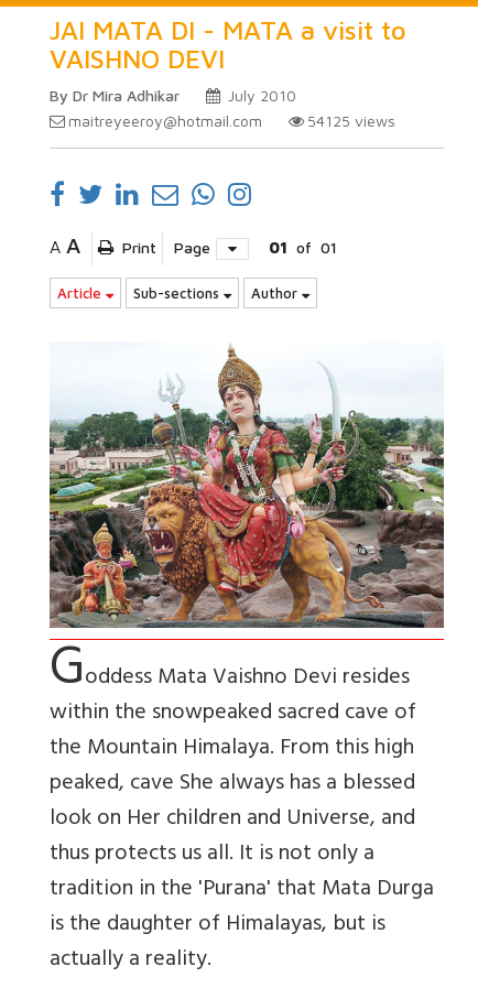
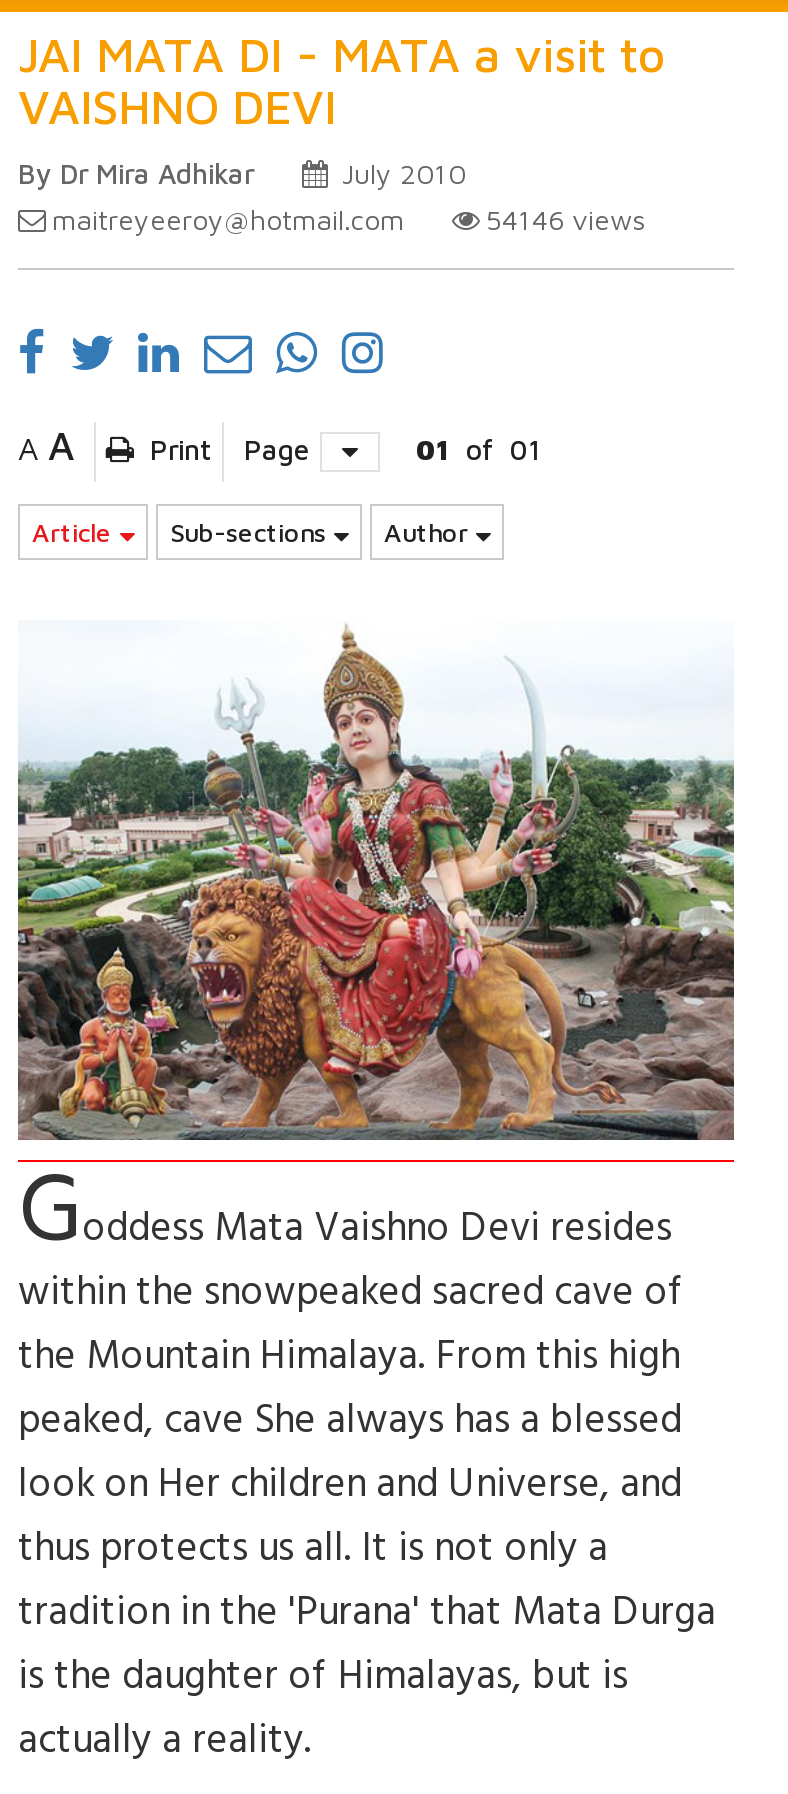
- 54125 views
+ 54146 views
